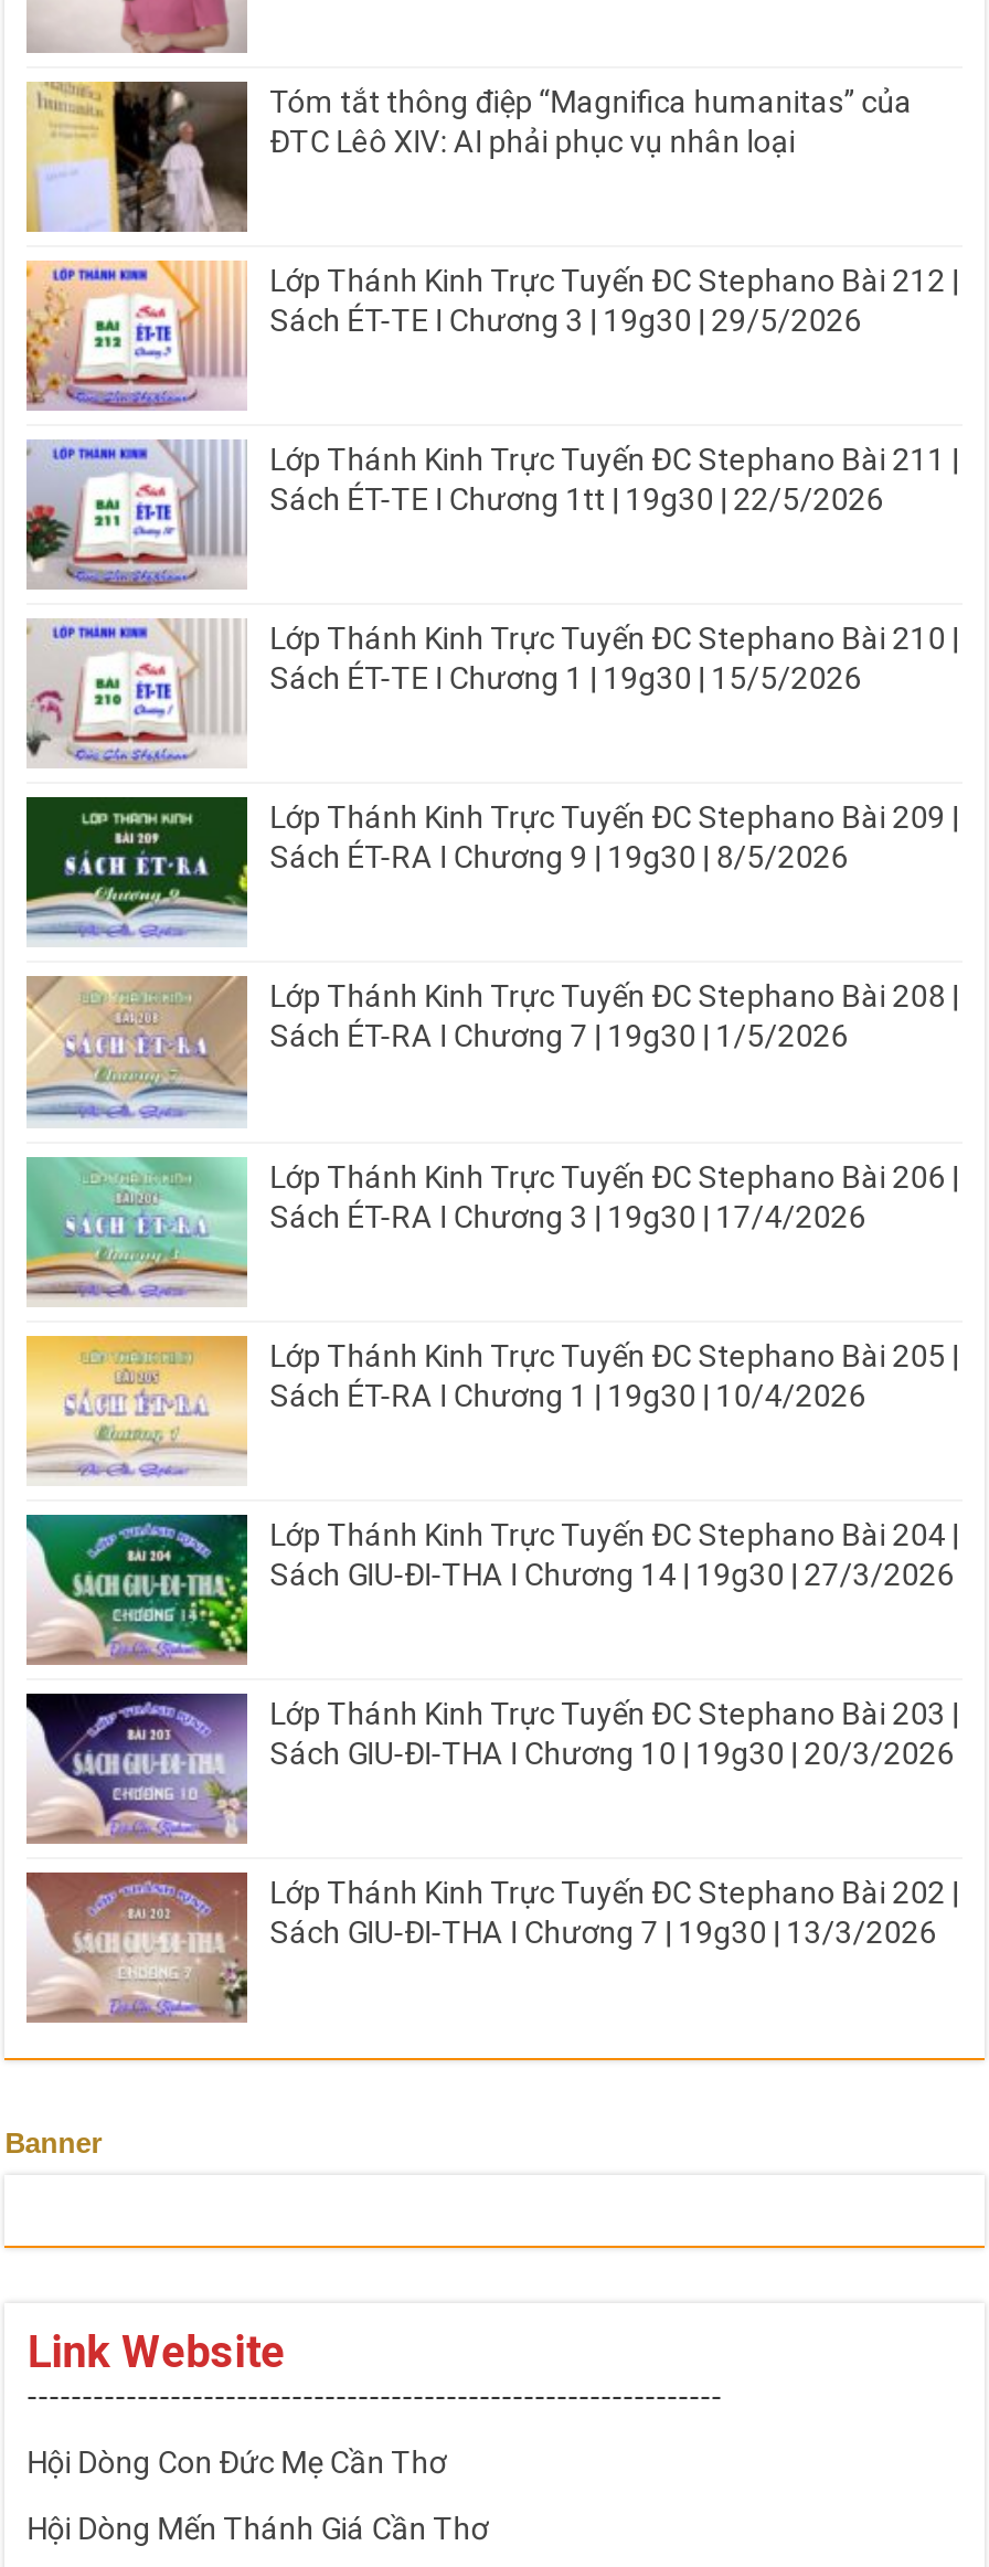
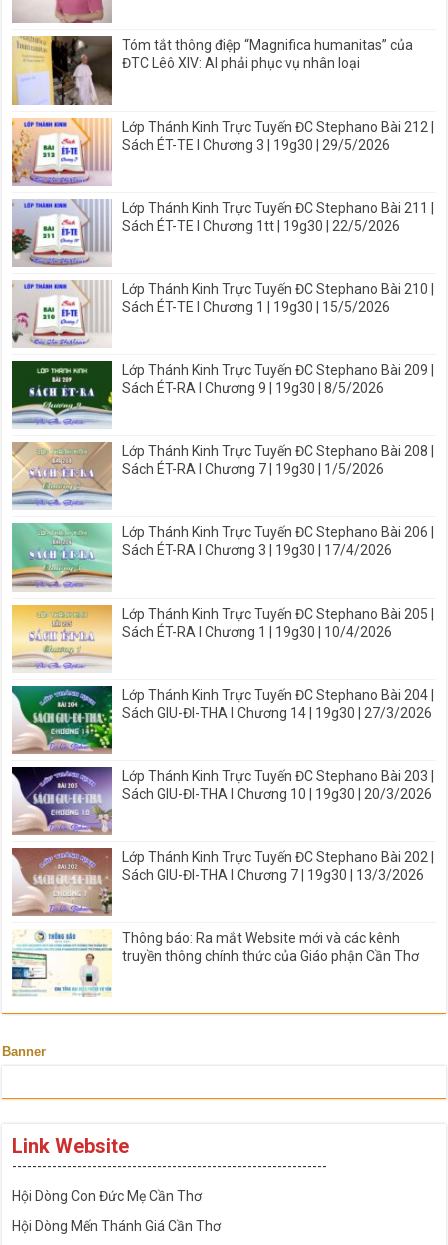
+ [image]
+ Thông báo: Ra mắt Website mới và các kênh
+ truyền thông chính thức của Giáo phận Cần Thơ
